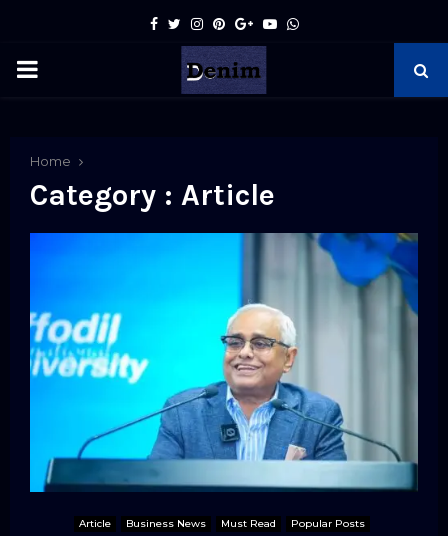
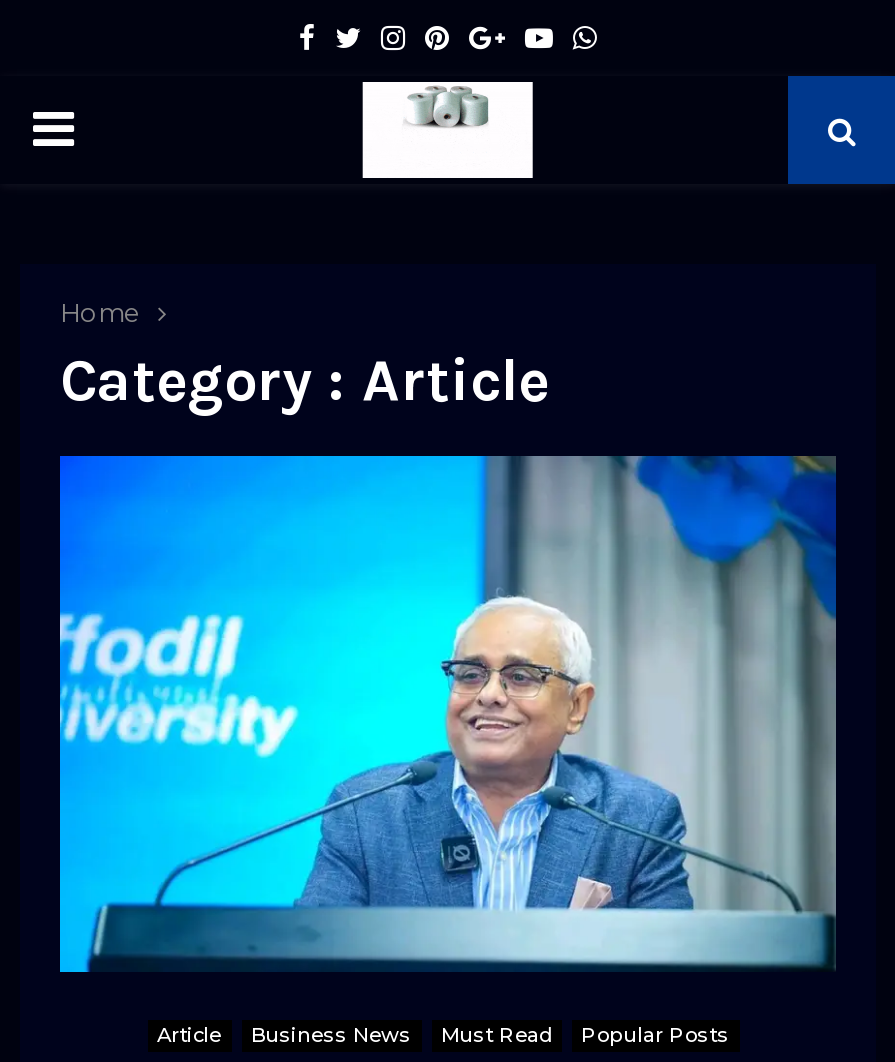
- [image]
+ [image]
